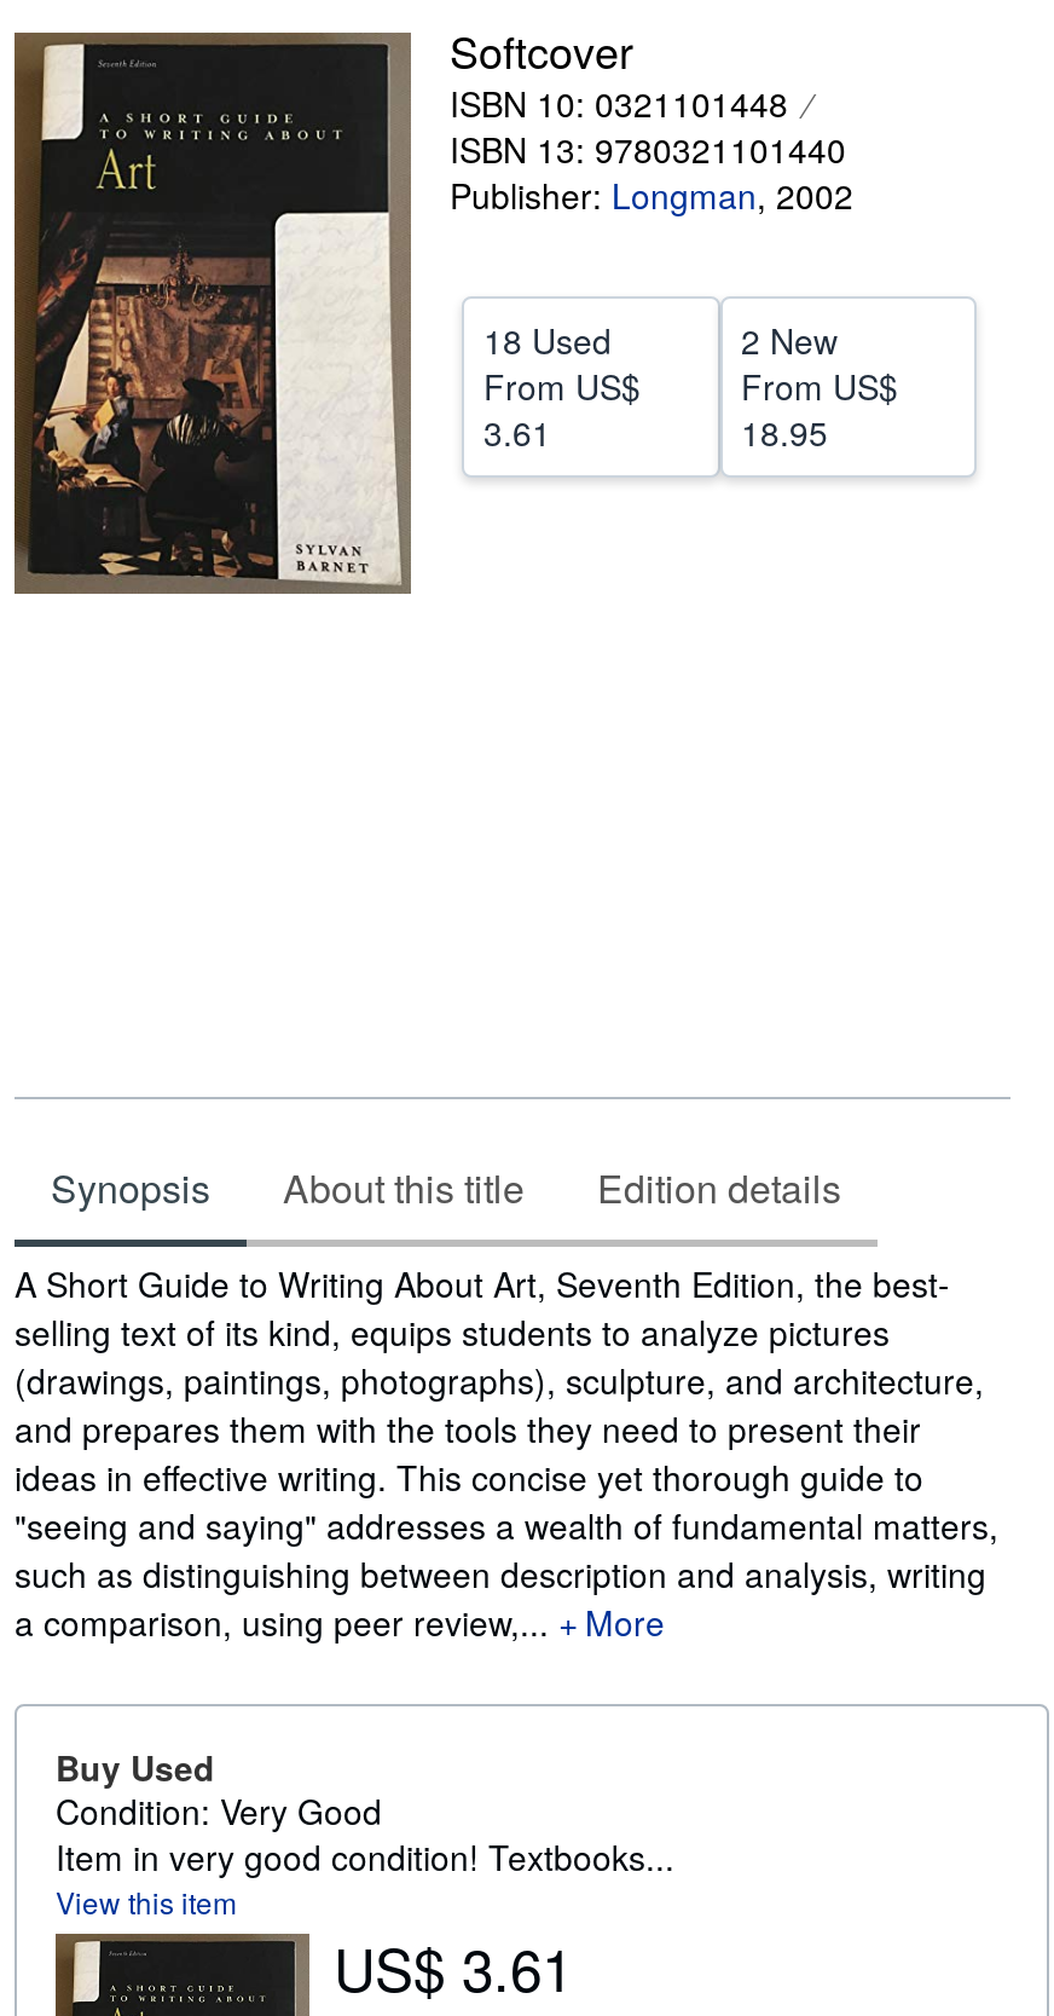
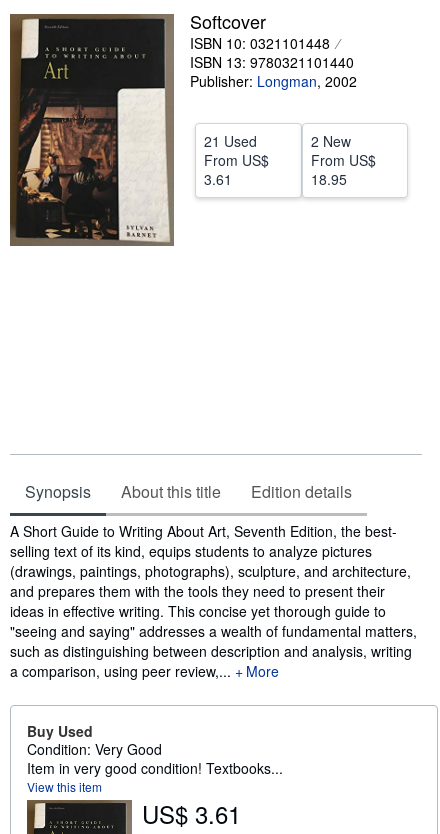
- 18 Used
+ 21 Used
